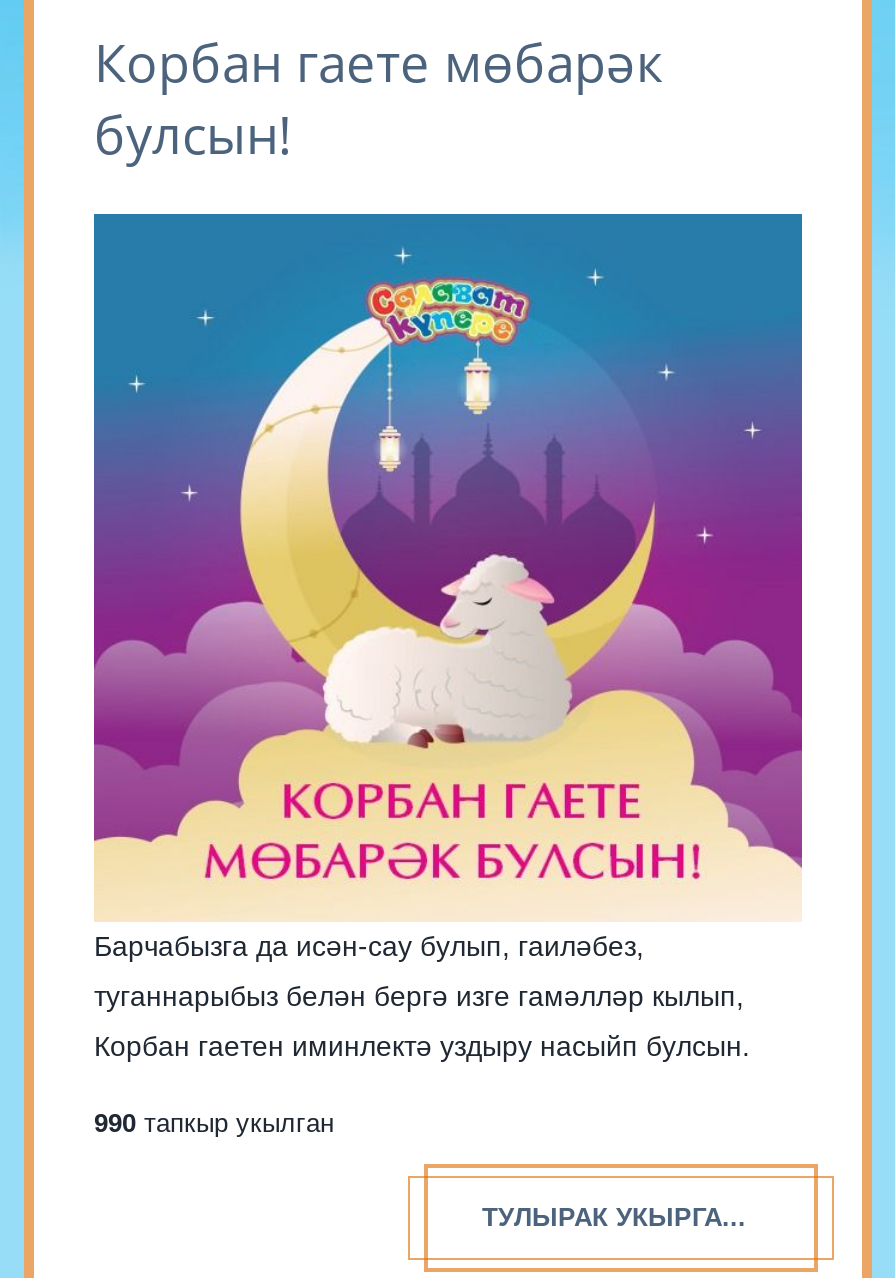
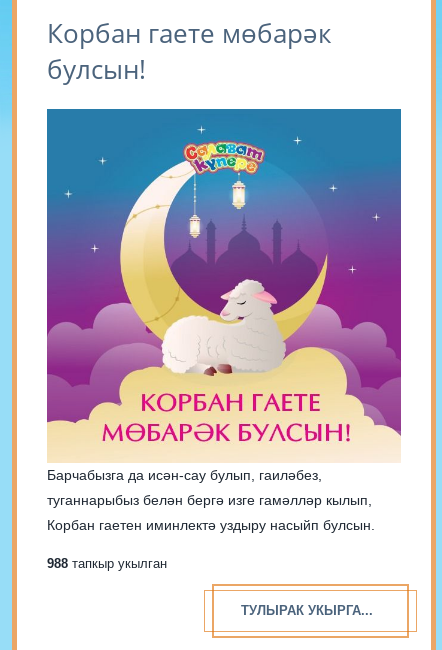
- 990 тапкыр укылган
+ 988 тапкыр укылган
